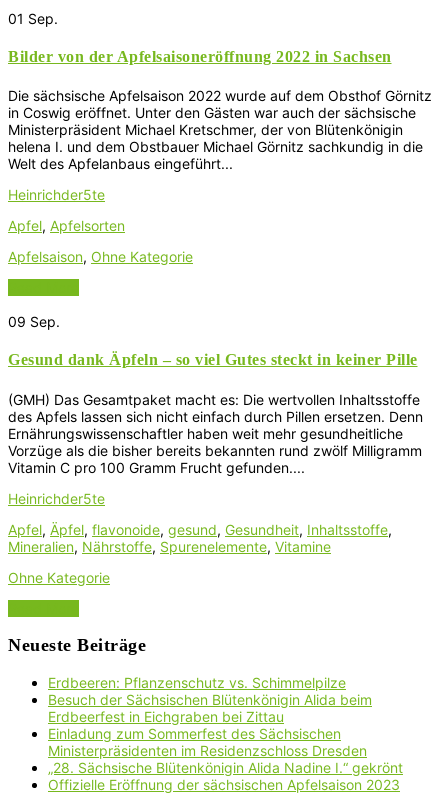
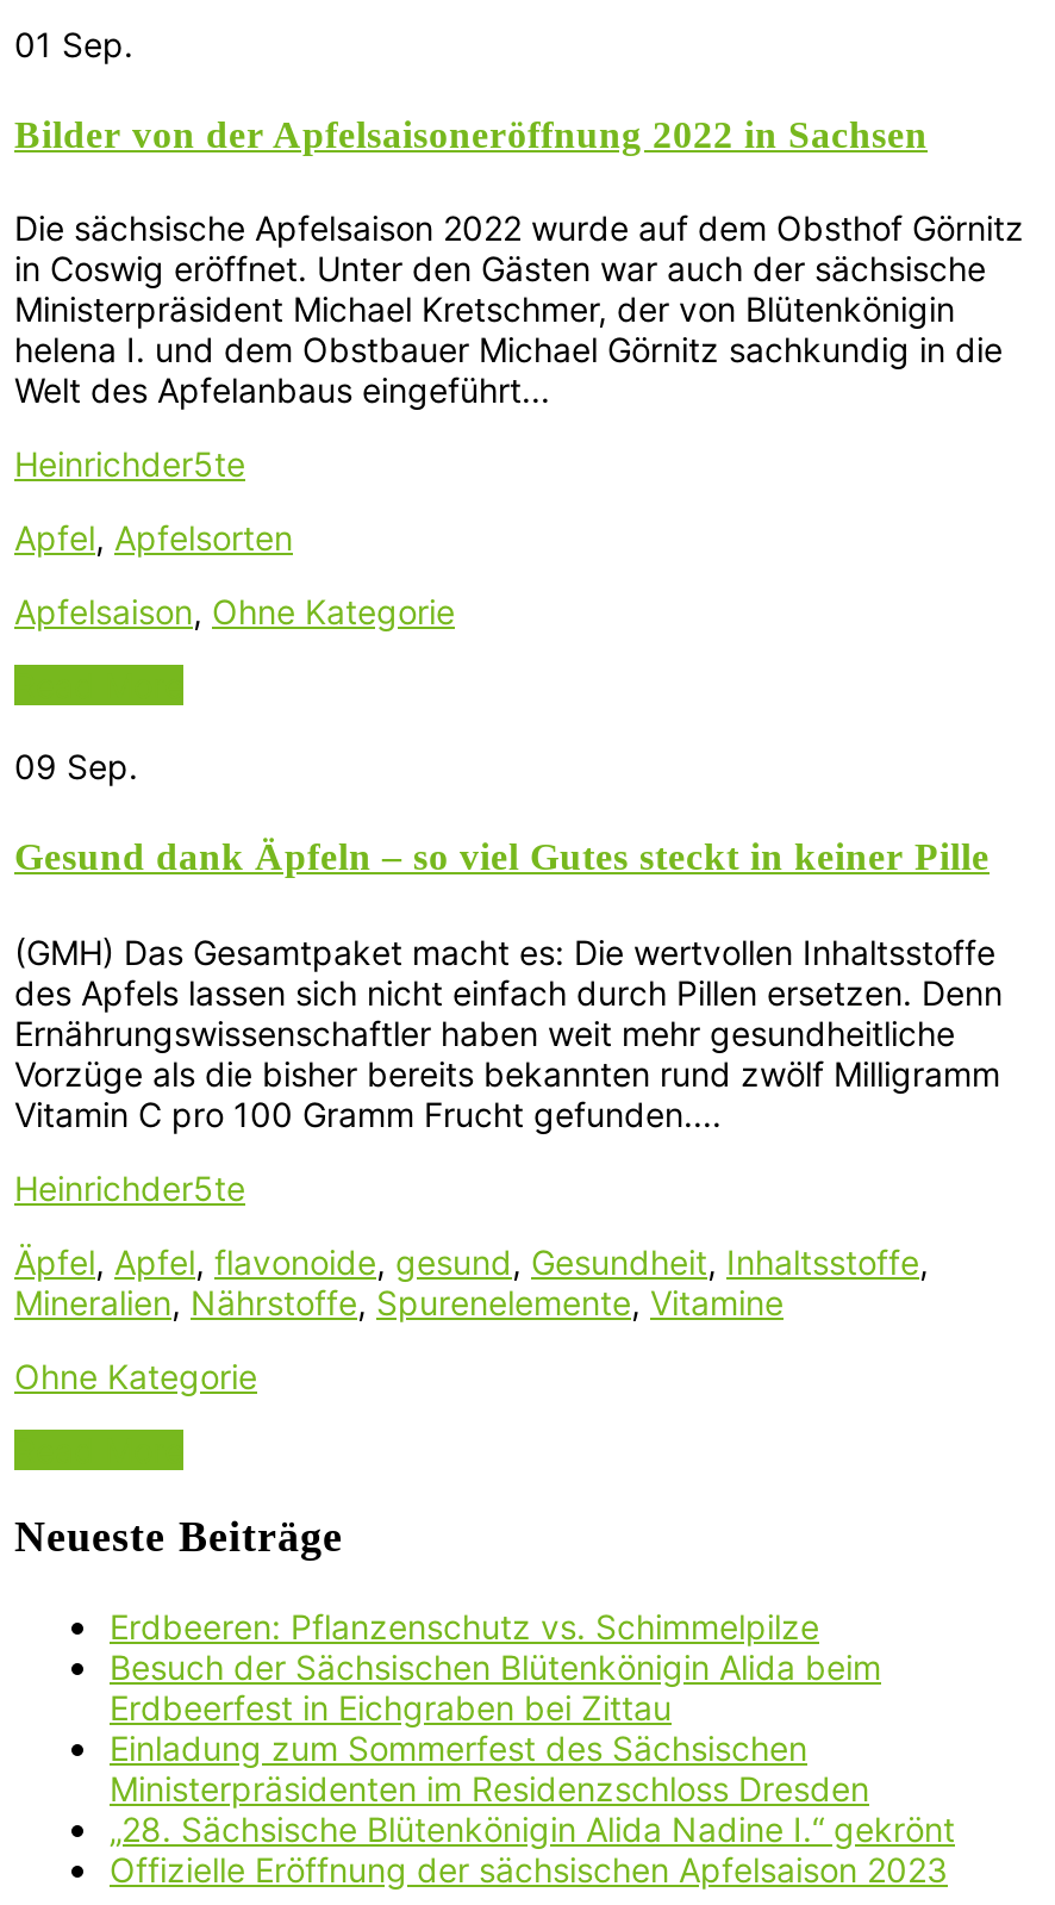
- Apfel, Äpfel, flavonoide, gesund, Gesundheit, Inhaltsstoffe,
+ Äpfel, Apfel, flavonoide, gesund, Gesundheit, Inhaltsstoffe,
